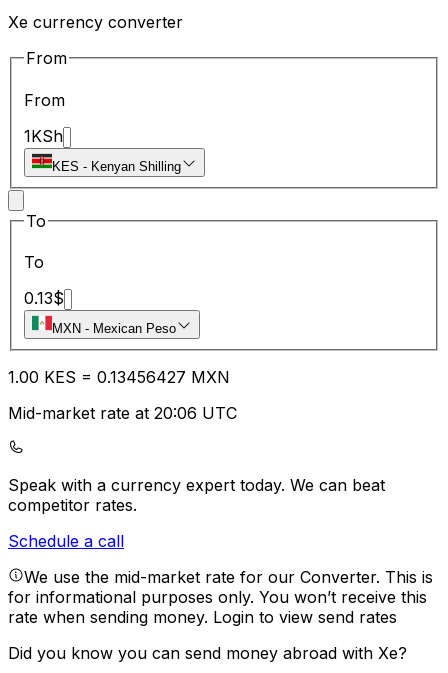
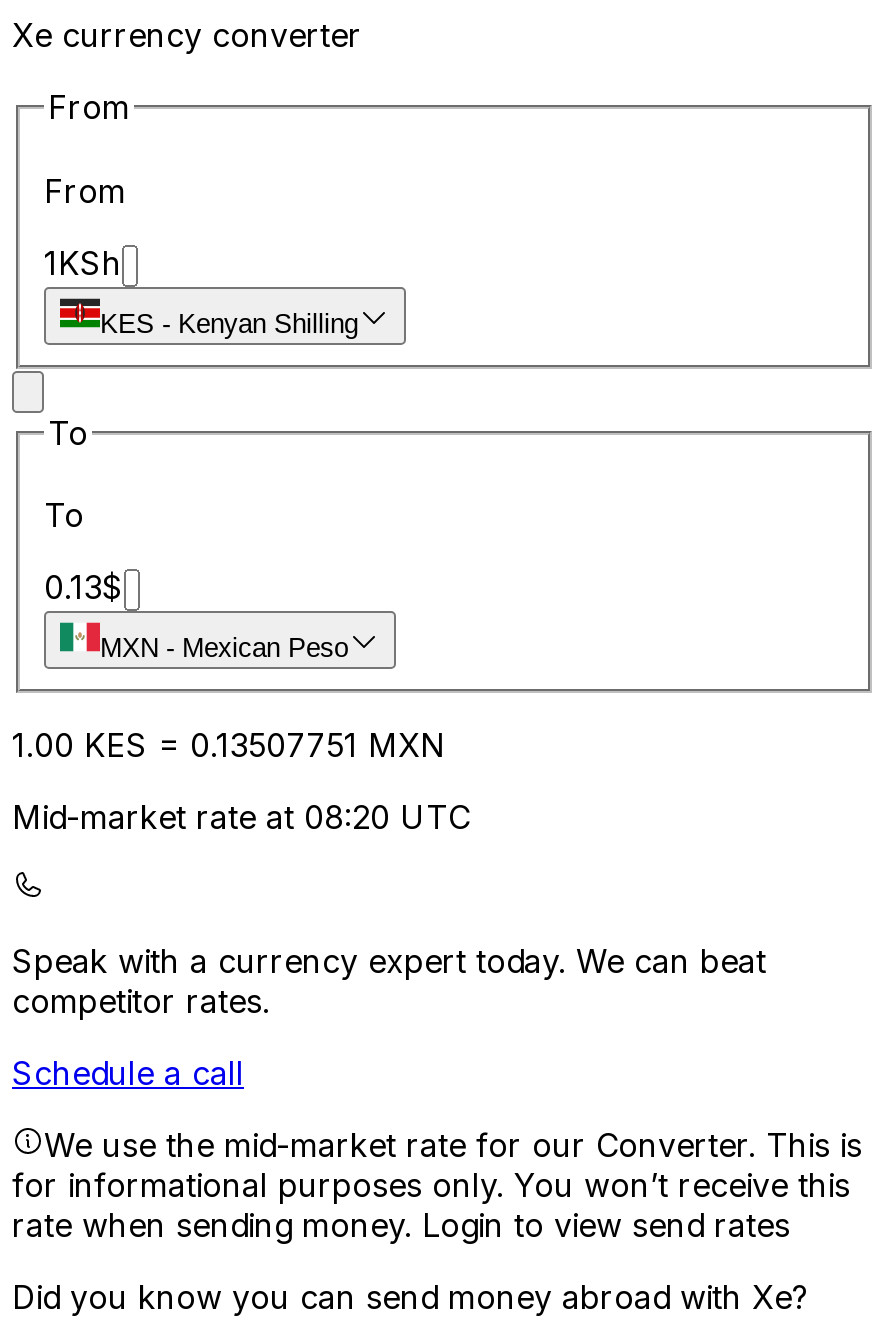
- 1.00 KES = 0.13456427 MXN
+ 1.00 KES = 0.13507751 MXN

- Mid-market rate at 20:06 UTC
+ Mid-market rate at 08:20 UTC
